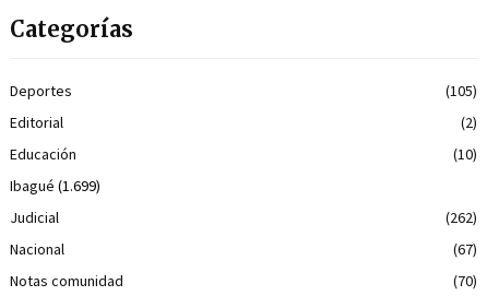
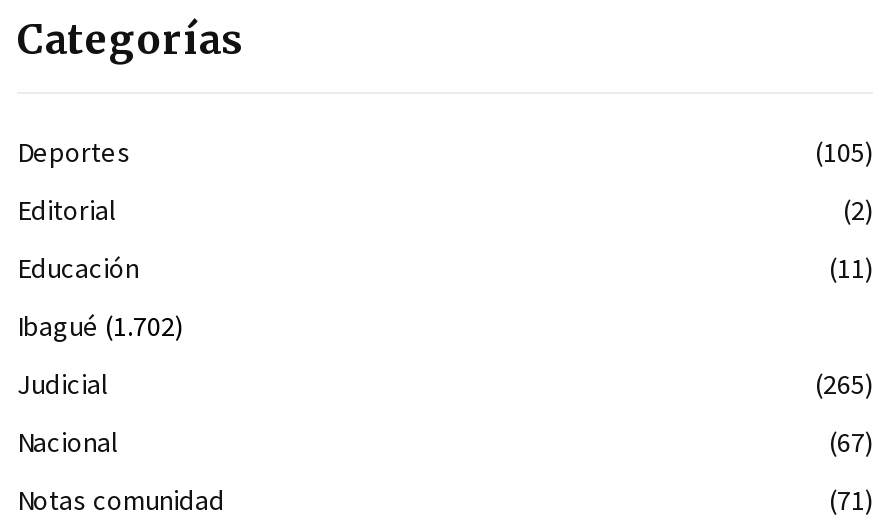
- (10)
+ (11)

- Ibagué (1.699)
+ Ibagué (1.702)

- (262)
+ (265)

- (70)
+ (71)
